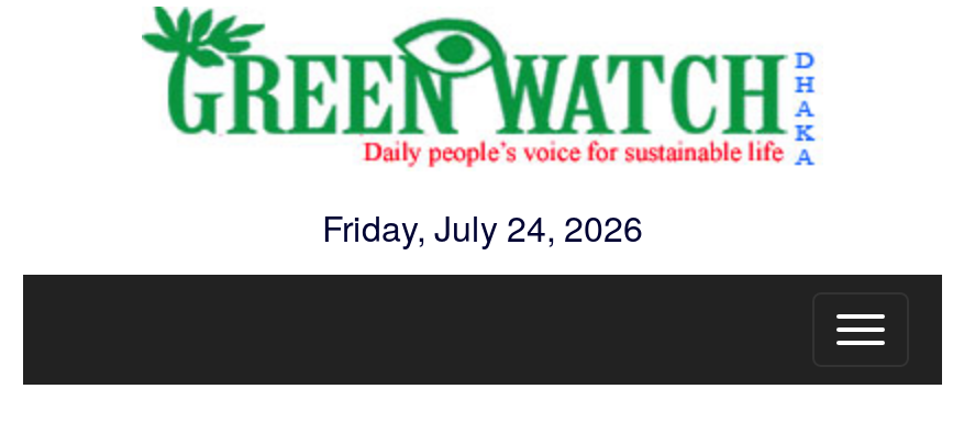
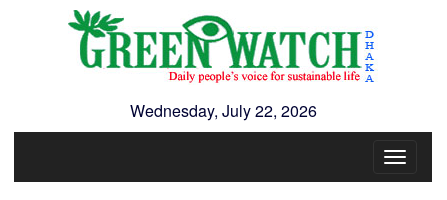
- Friday, July 24, 2026
+ Wednesday, July 22, 2026
